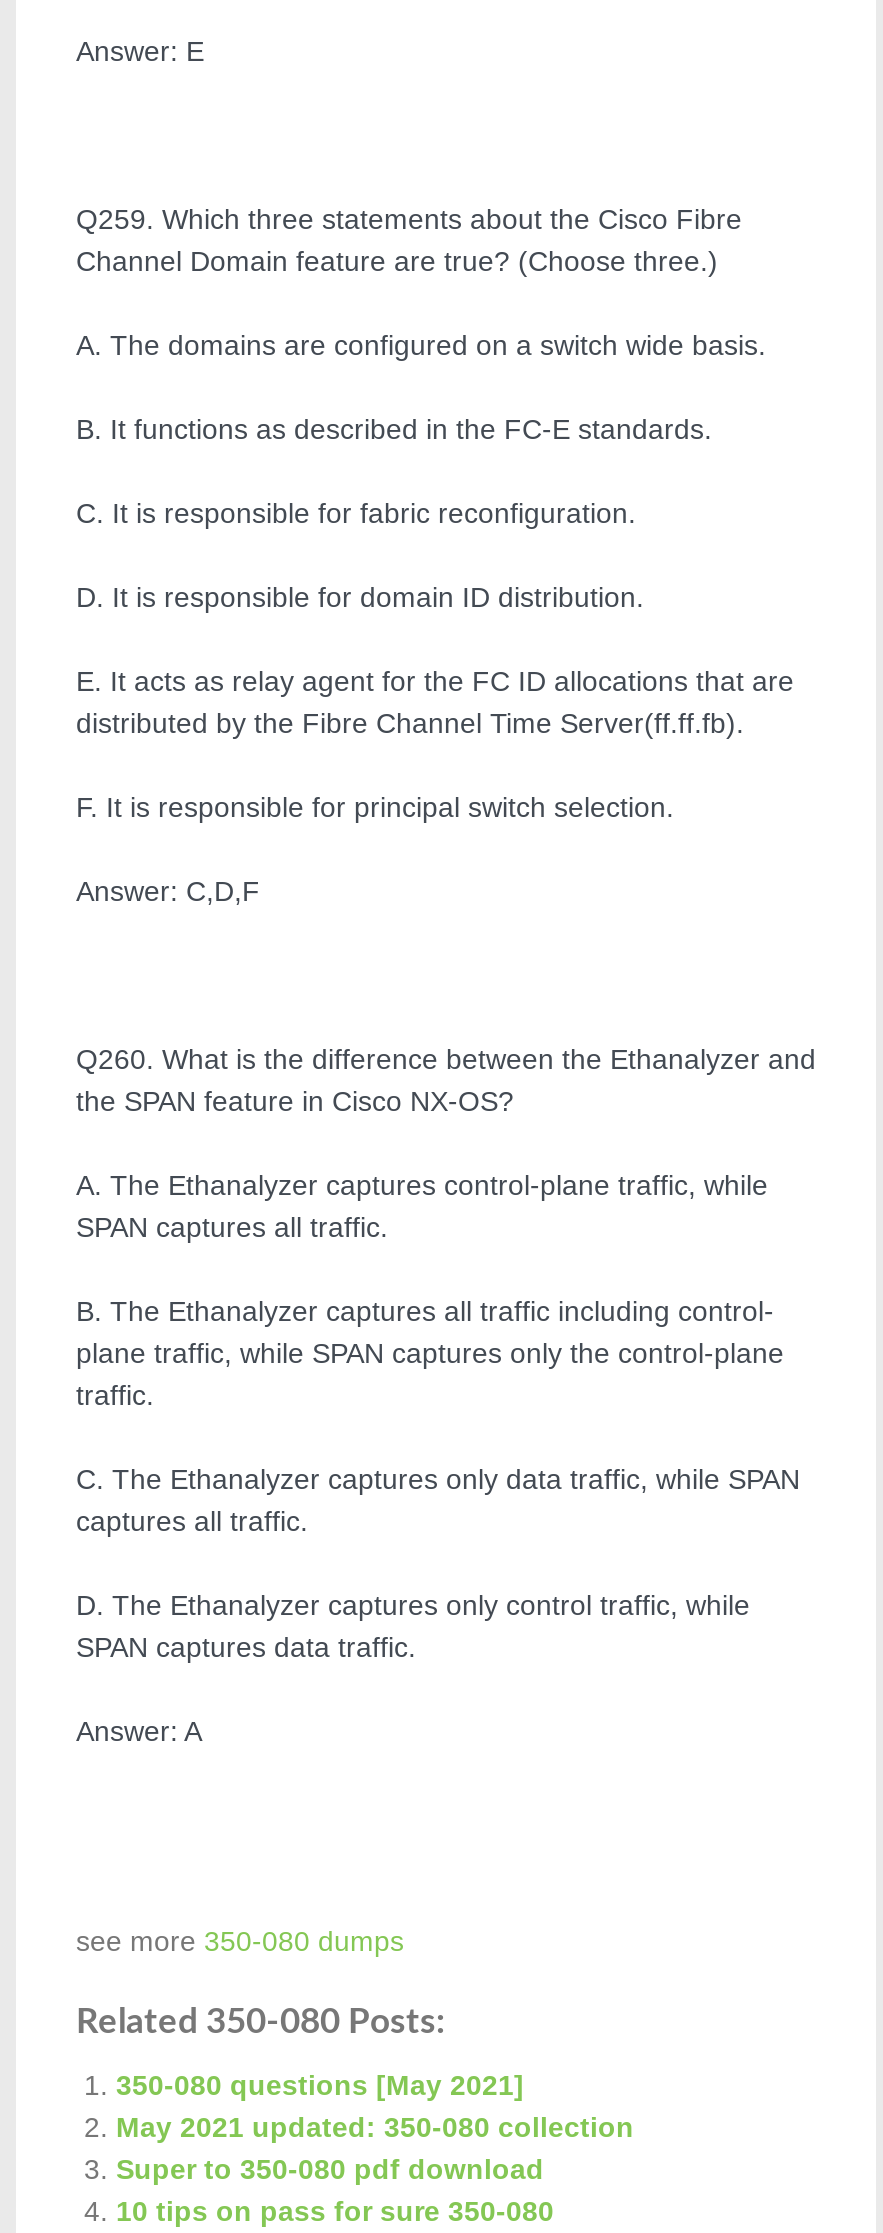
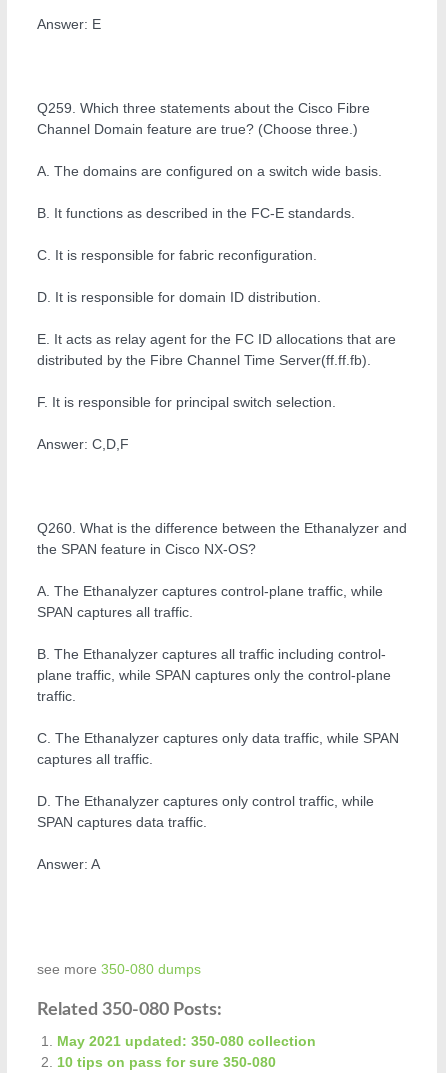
- 350-080 questions [May 2021]

- Super to 350-080 pdf download
